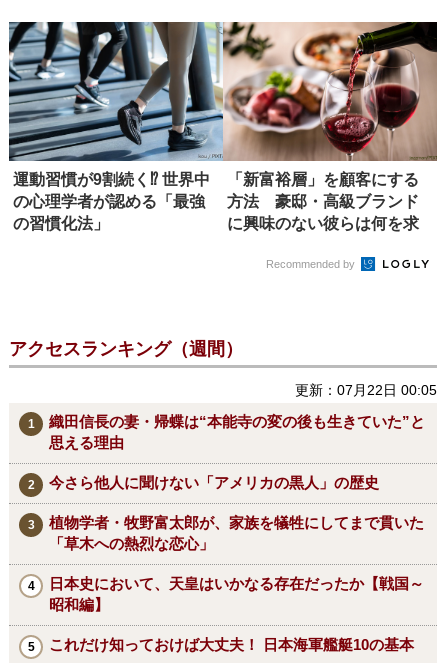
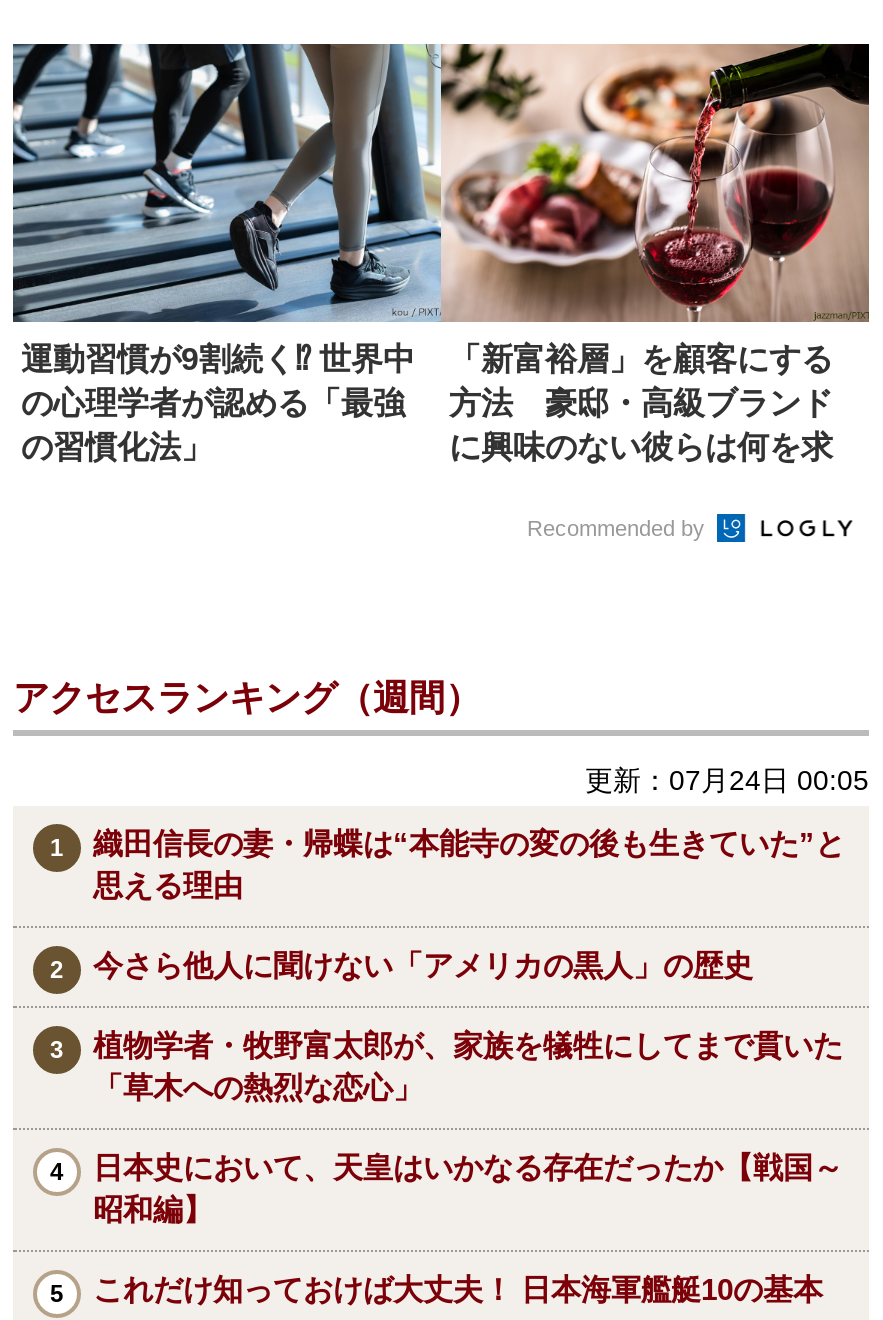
- 更新：07月22日 00:05
+ 更新：07月24日 00:05
